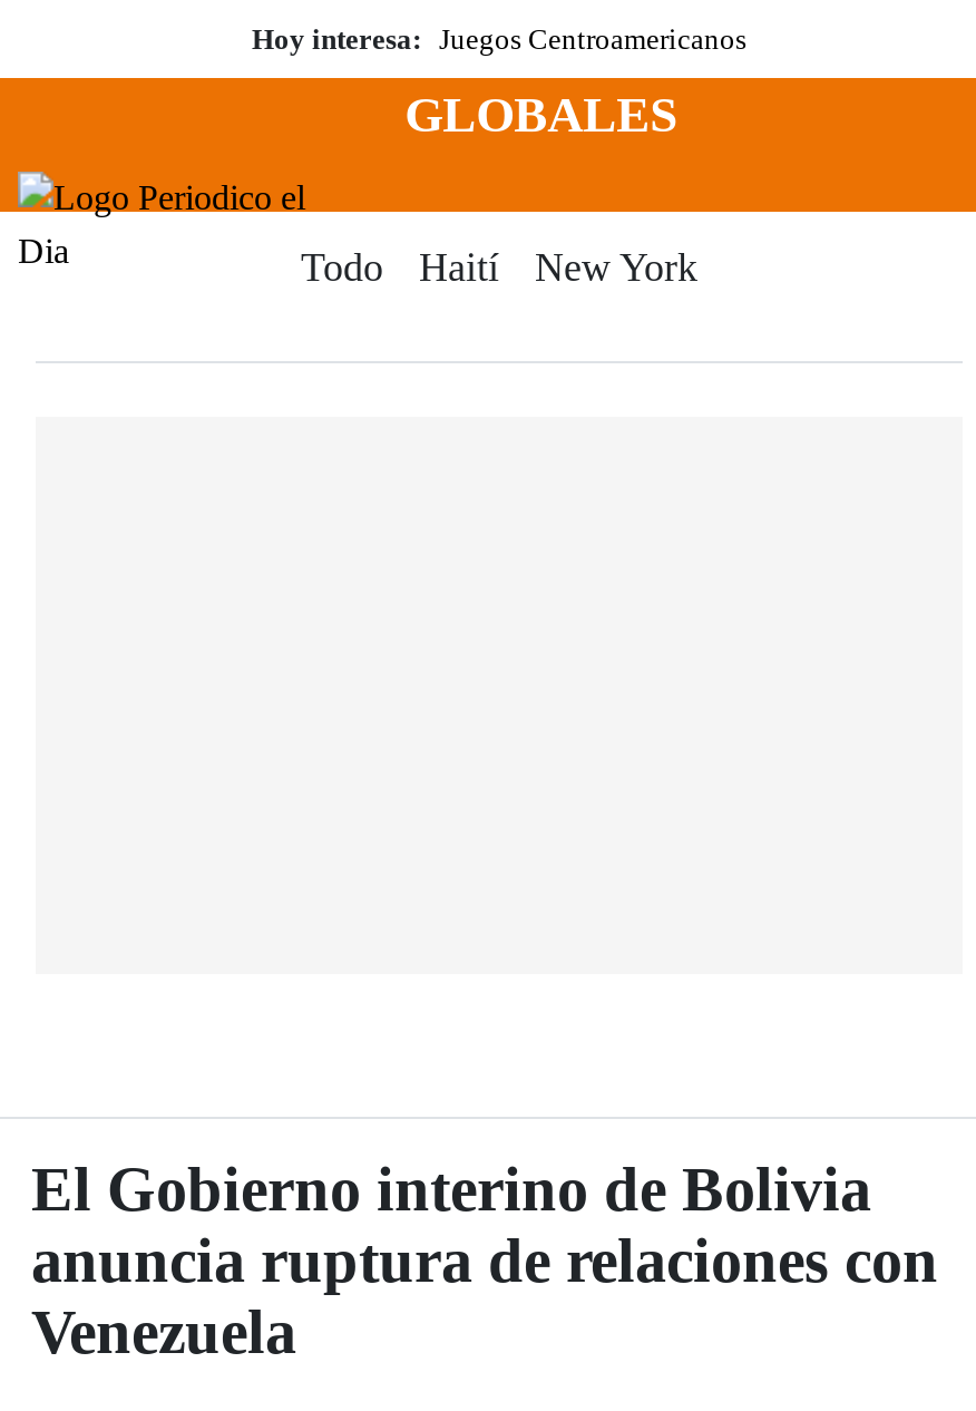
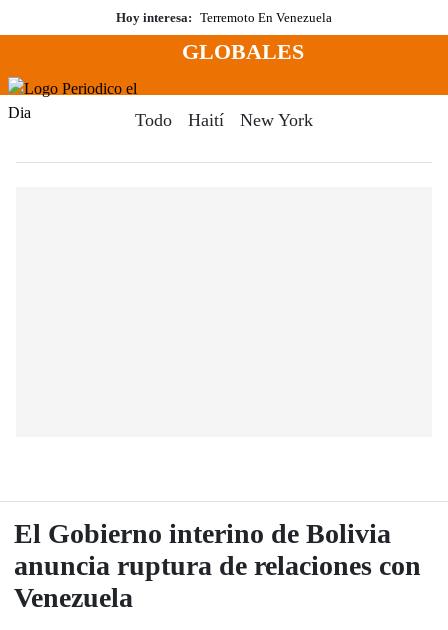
- Hoy interesa: Juegos Centroamericanos
+ Hoy interesa: Terremoto En Venezuela
